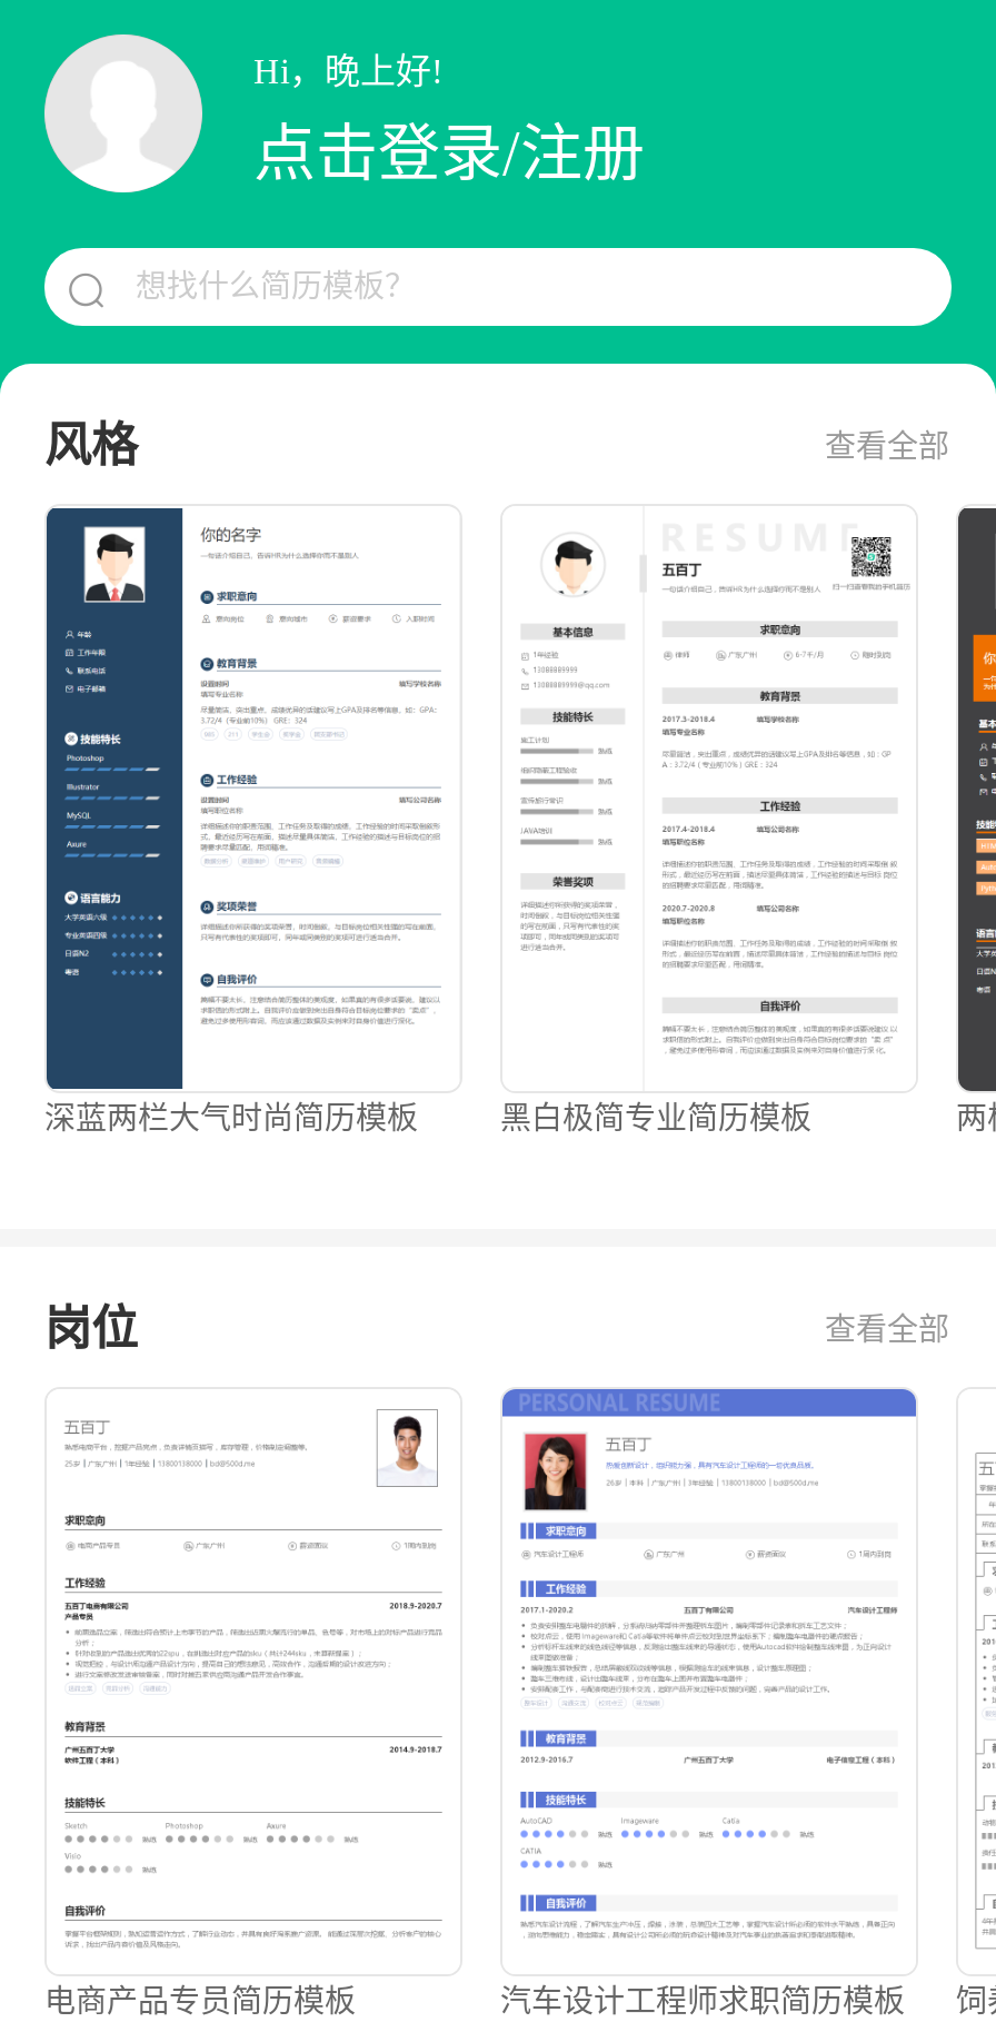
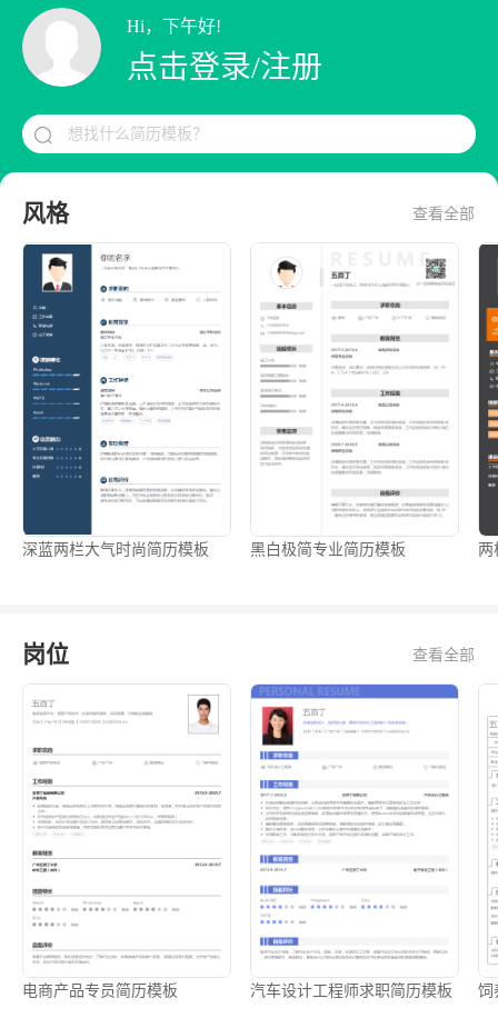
- Hi，晚上好!
+ Hi，下午好!
